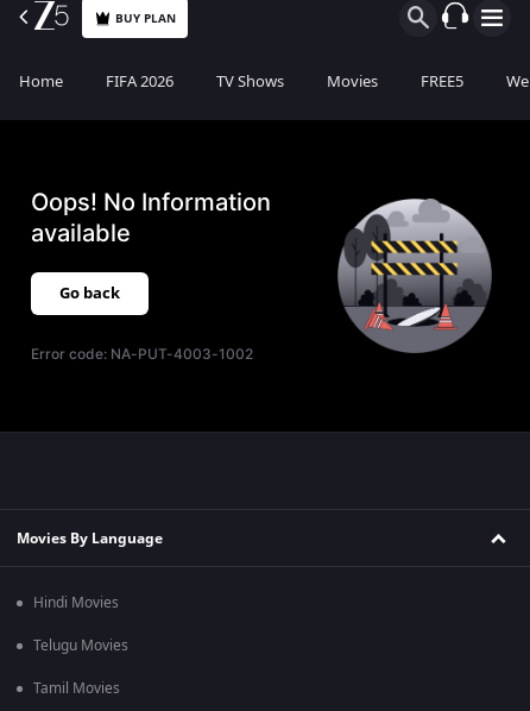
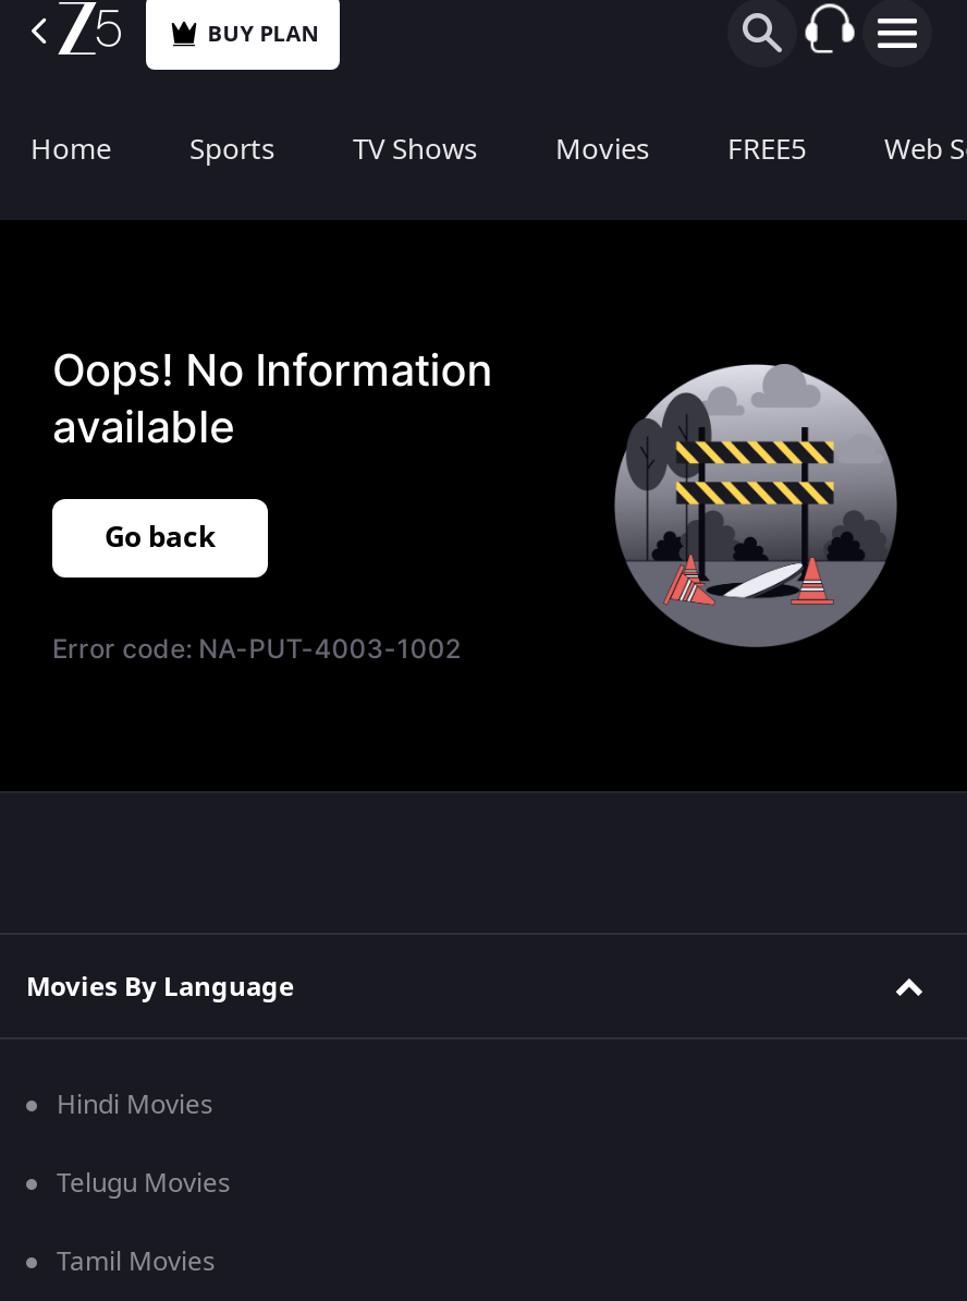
- FIFA 2026
+ Sports
